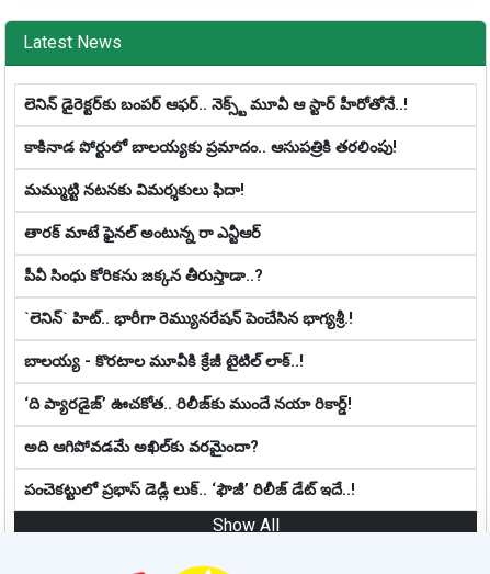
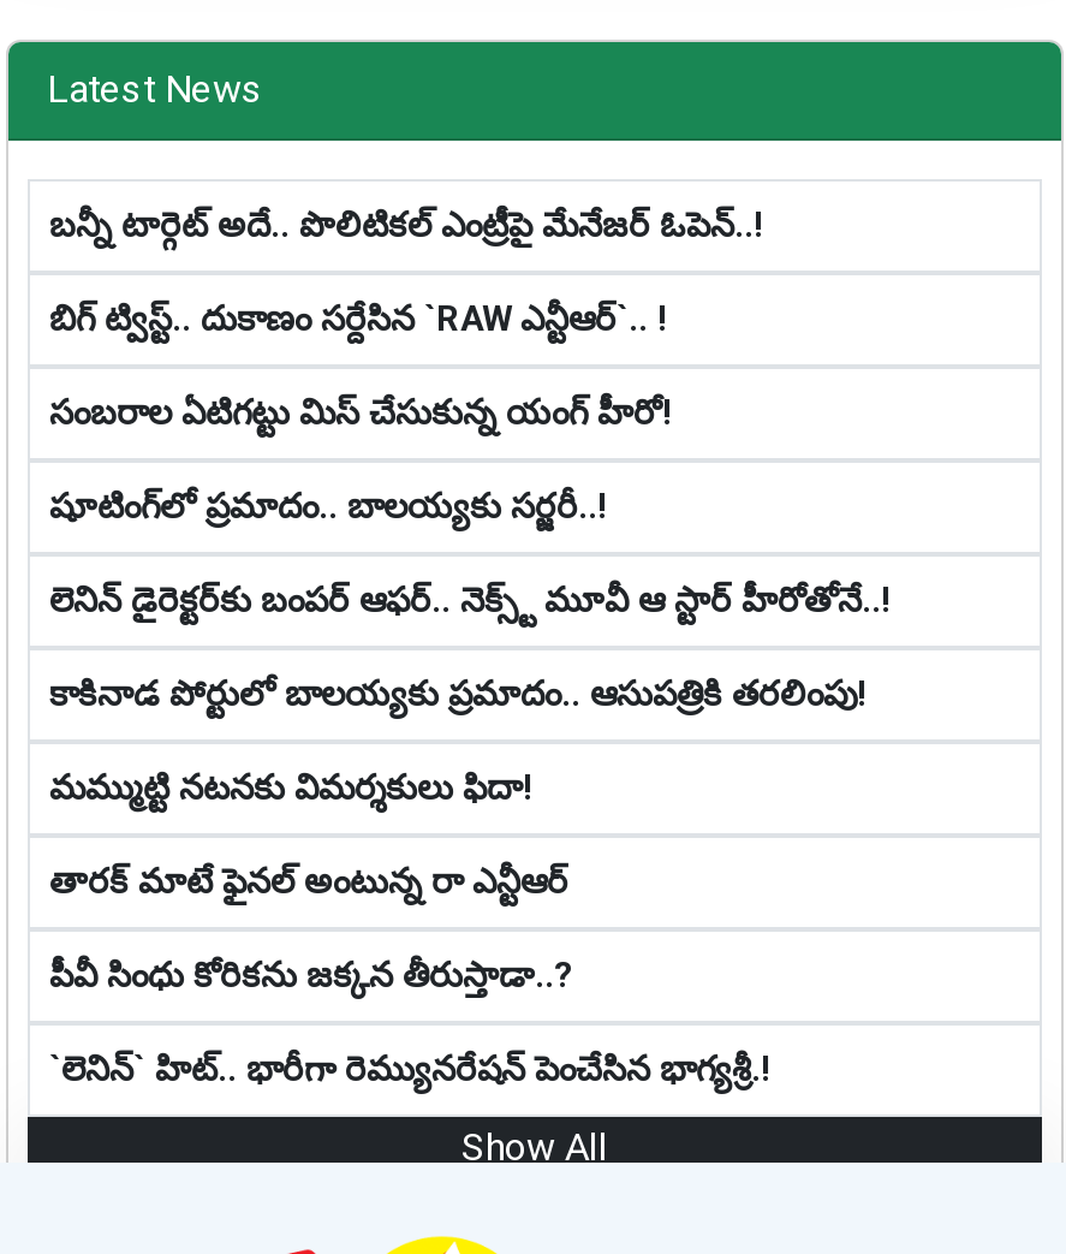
+ బ‌న్నీ టార్గెట్ అదే.. పొలిటిక‌ల్ ఎంట్రీపై మేనేజ‌ర్ ఓపెన్‌..!
+ బిగ్ ట్విస్ట్‌.. దుకాణం సర్దేసిన `RAW ఎన్టీఆర్‌`.. !
+ సంబరాల ఏటిగట్టు మిస్ చేసుకున్న యంగ్ హీరో!
+ షూటింగ్‌లో ప్ర‌మాదం.. బాల‌య్యకు స‌ర్జ‌రీ..!

moved down: లెనిన్‌ డైరెక్ట‌ర్‌కు బంప‌ర్ ఆఫ‌ర్‌.. నెక్స్ట్ మూవీ ఆ స్టార్ హీరోతోనే..! | కాకినాడ పోర్టులో బాల‌య్య‌కు ప్ర‌మాదం.. ఆసుపత్రికి తరలింపు! | మమ్ముట్టి నటనకు విమర్శకులు ఫిదా! | తారక్ మాటే ఫైనల్ అంటున్న రా ఎన్టీఆర్ | పీవీ సింధు కోరికను జ‌క్క‌న తీరుస్తాడా..? | `లెనిన్` హిట్.. భారీగా రెమ్యున‌రేష‌న్ పెంచేసిన భాగ్య‌శ్రీ‌.!

- బాల‌య్య - కొర‌టాల మూవీకి క్రేజీ టైటిల్ లాక్‌..!
- ‘ది ప్యారడైజ్’ ఊచకోత.. రిలీజ్‌కు ముందే న‌యా రికార్డ్!
- అది ఆగిపోవడమే అఖిల్‌కు వరమైందా?
- పంచెకట్టులో ప్రభాస్ డెడ్లీ లుక్‌.. ‘ఫౌజీ’ రిలీజ్ డేట్ ఇదే..!
